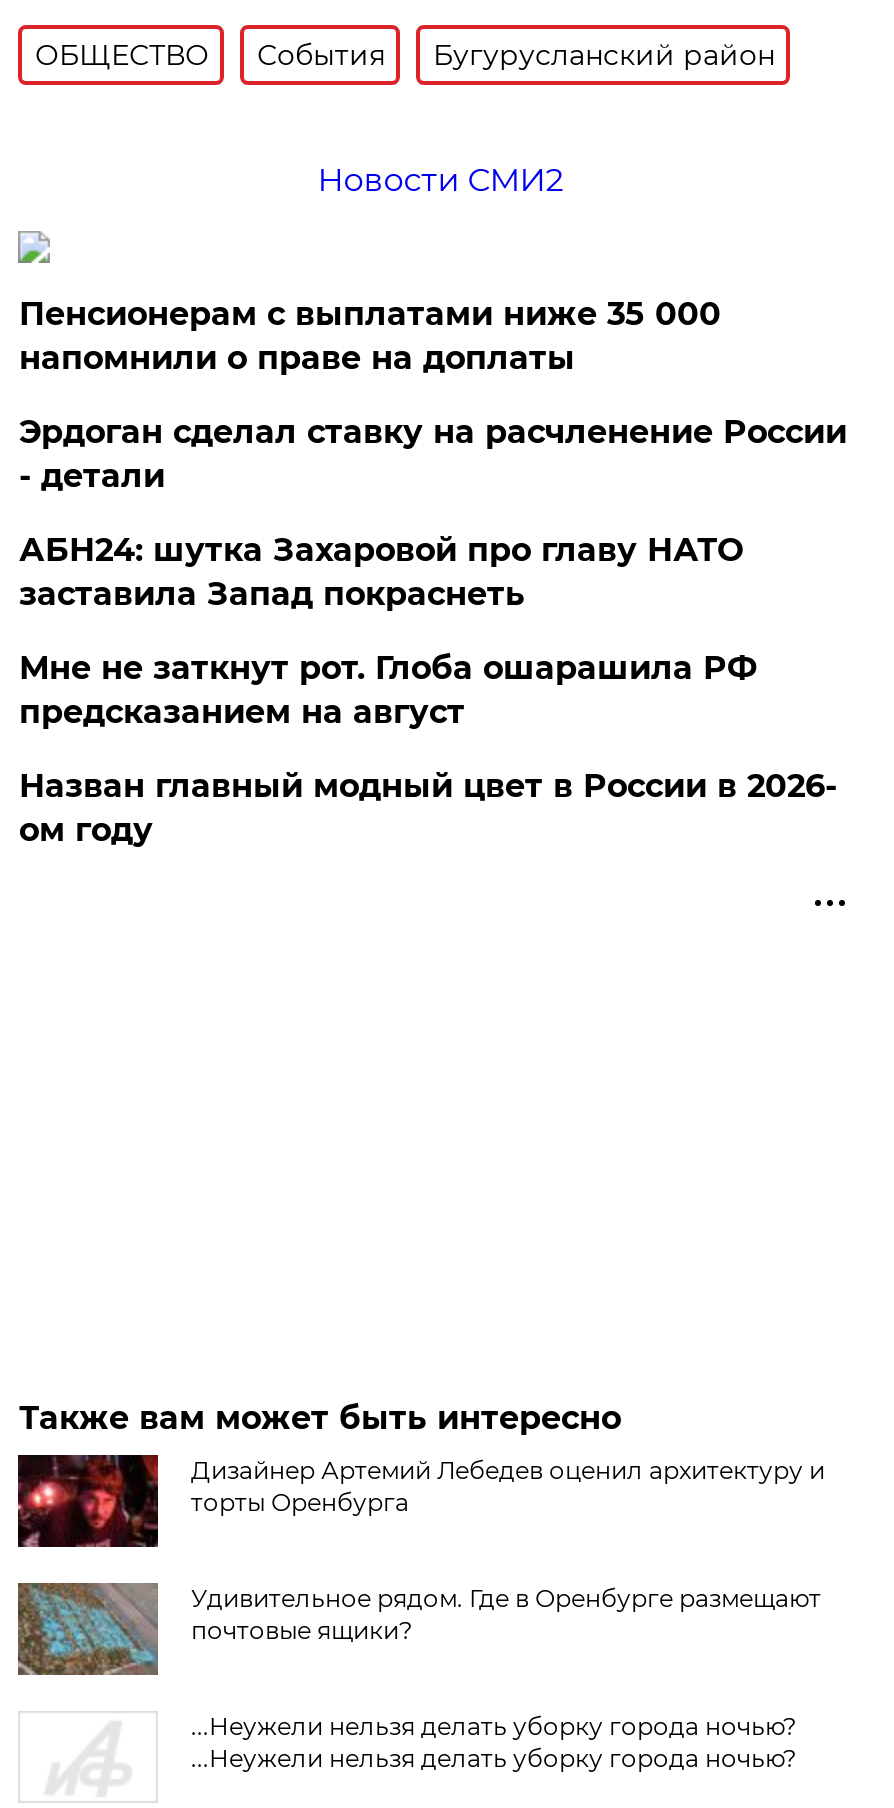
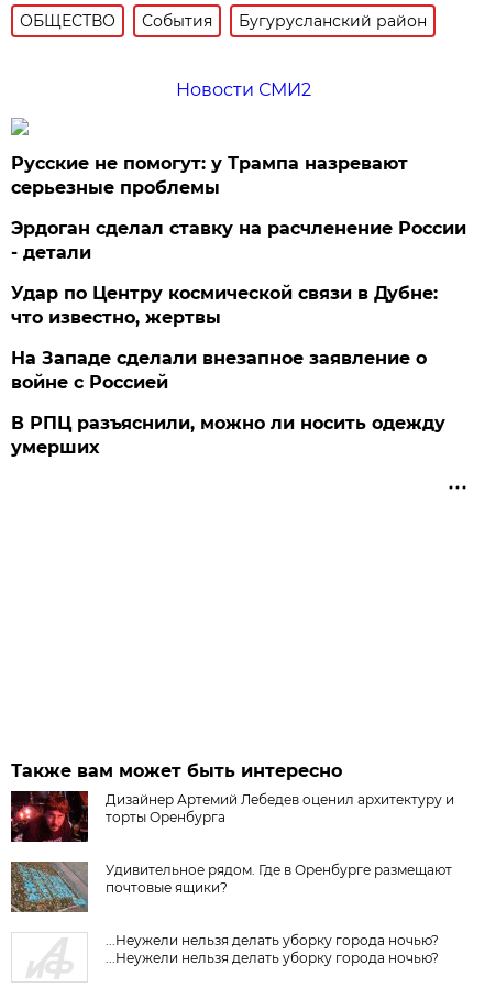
- Пенсионерам с выплатами ниже 35 000
- напомнили о праве на доплаты
+ Русские не помогут: у Трампа назревают
+ серьезные проблемы

- АБН24: шутка Захаровой про главу НАТО
- заставила Запад покраснеть
+ Удар по Центру космической связи в Дубне:
+ что известно, жертвы

- Мне не заткнут рот. Глоба ошарашила РФ
- предсказанием на август
+ На Западе сделали внезапное заявление о
+ войне с Россией

- Назван главный модный цвет в России в 2026-
- ом году
+ В РПЦ разъяснили, можно ли носить одежду
+ умерших
